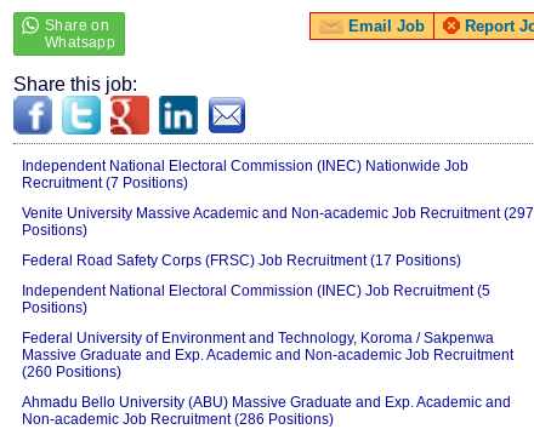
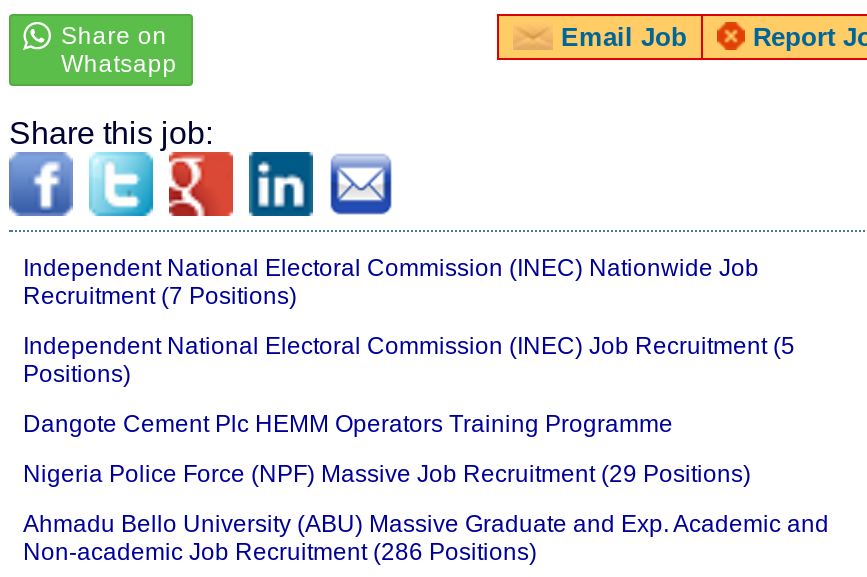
- Venite University Massive Academic and Non-academic Job Recruitment (297
- Positions)
- Federal Road Safety Corps (FRSC) Job Recruitment (17 Positions)

- Federal University of Environment and Technology, Koroma / Sakpenwa
- Massive Graduate and Exp. Academic and Non-academic Job Recruitment
- (260 Positions)
+ Dangote Cement Plc HEMM Operators Training Programme
+ Nigeria Police Force (NPF) Massive Job Recruitment (29 Positions)
